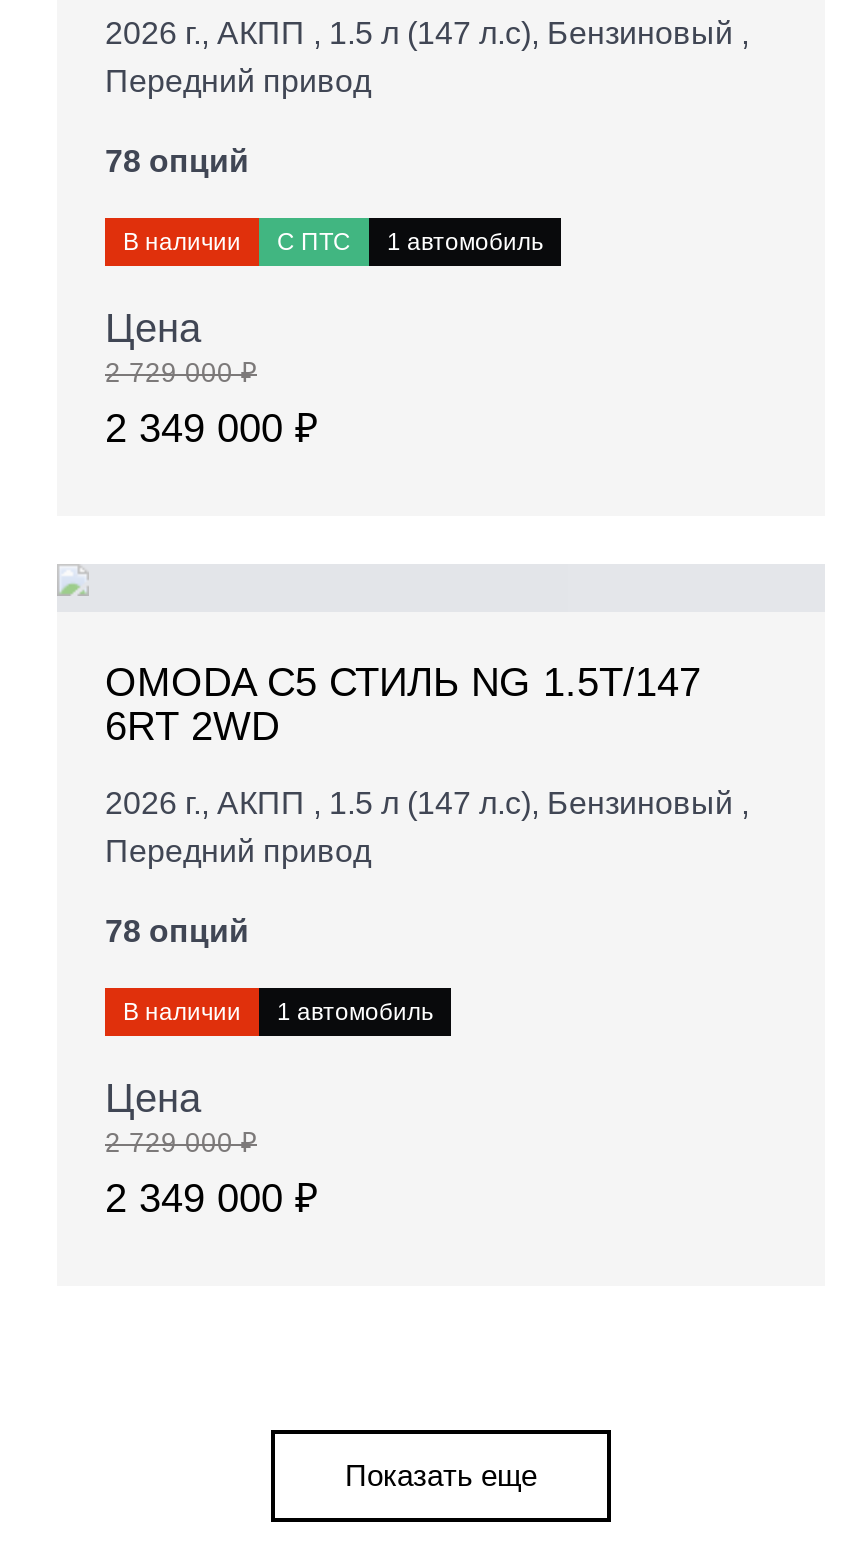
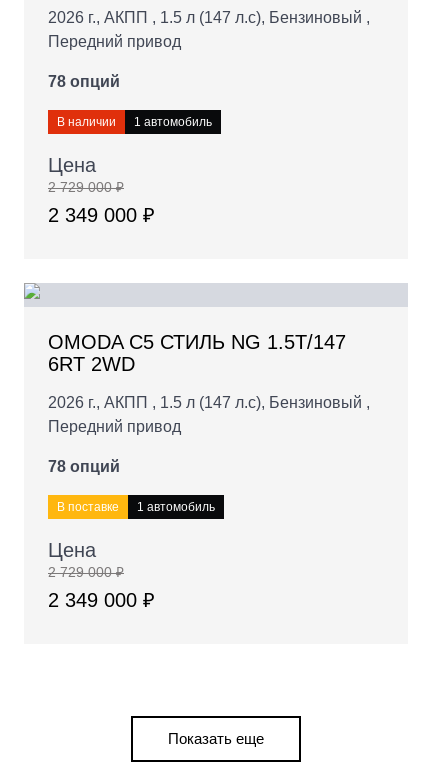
- С ПТС

- В наличии
+ В поставке
